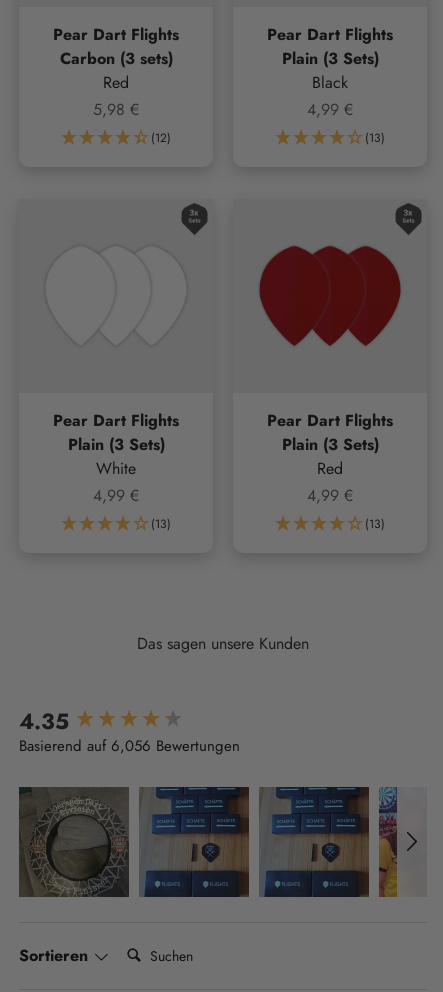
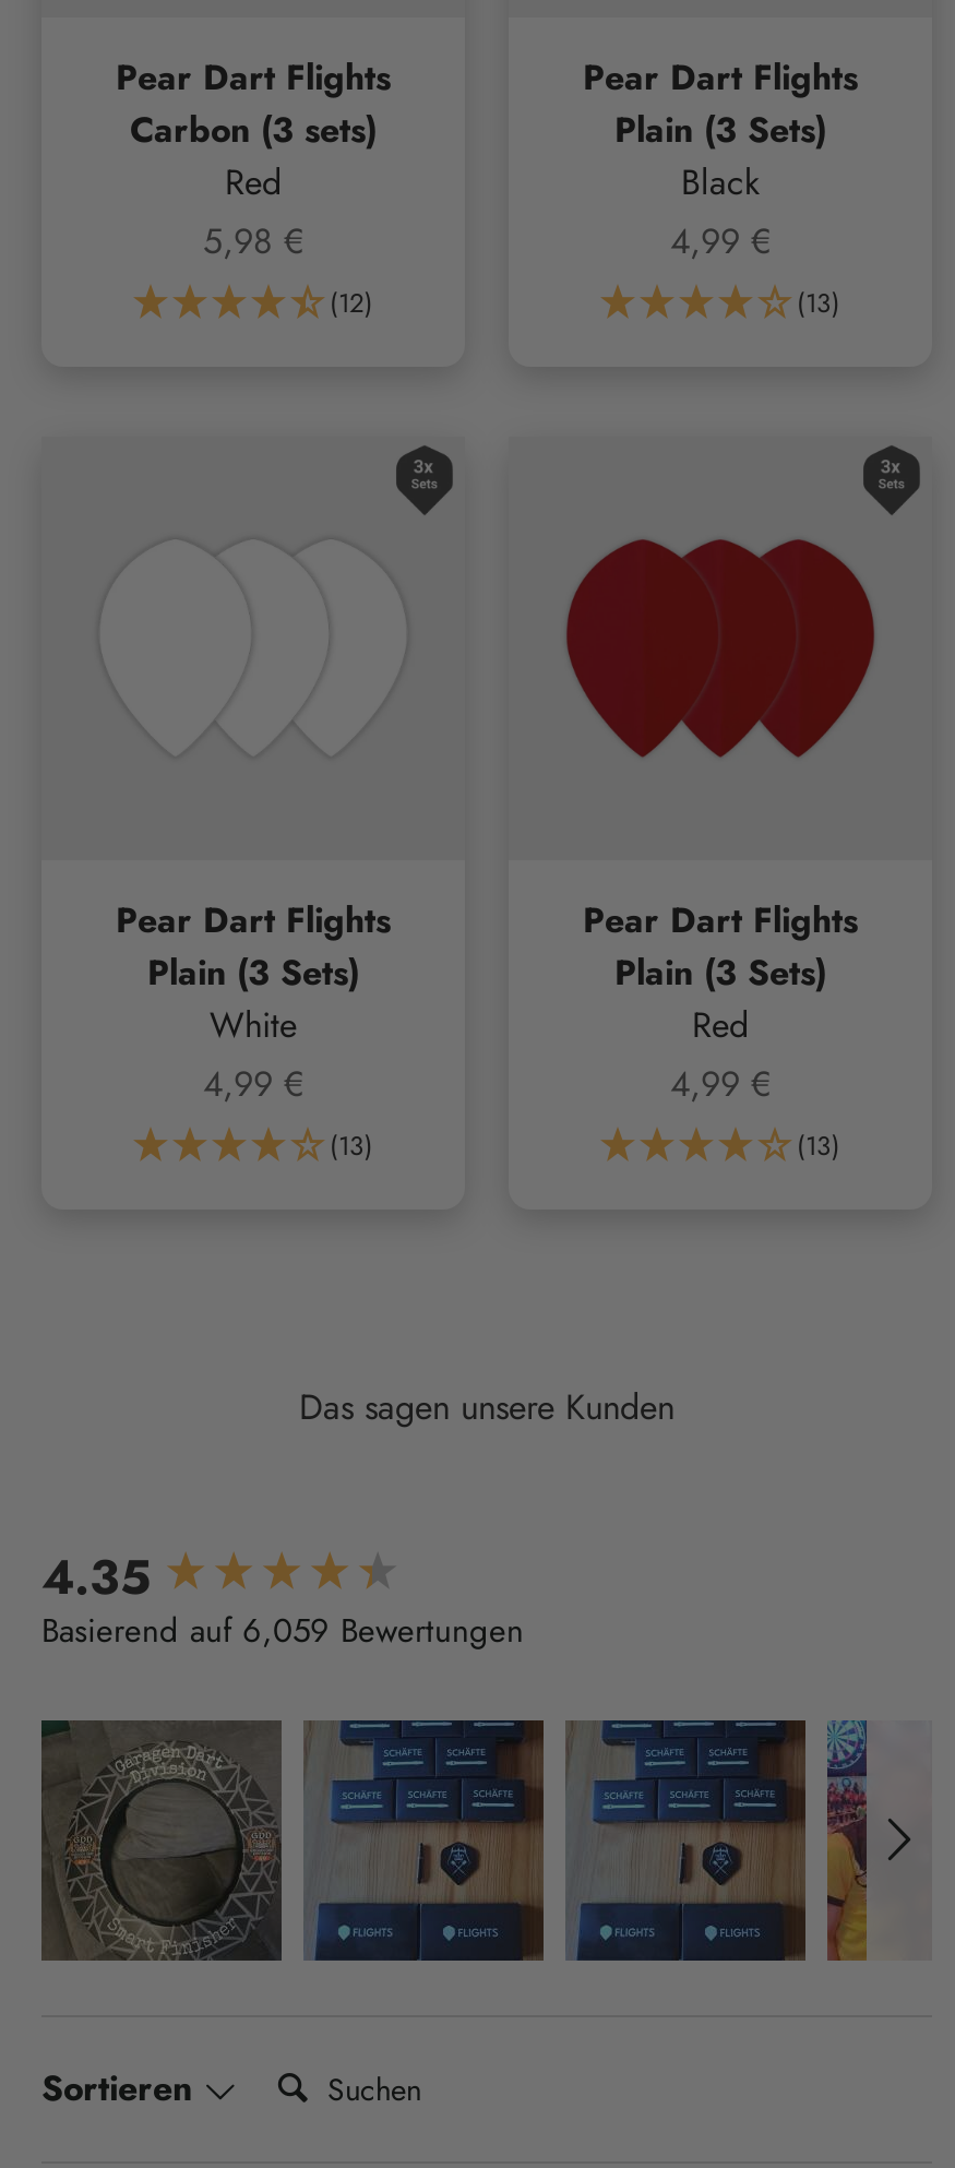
- Basierend auf 6,056 Bewertungen
+ Basierend auf 6,059 Bewertungen
